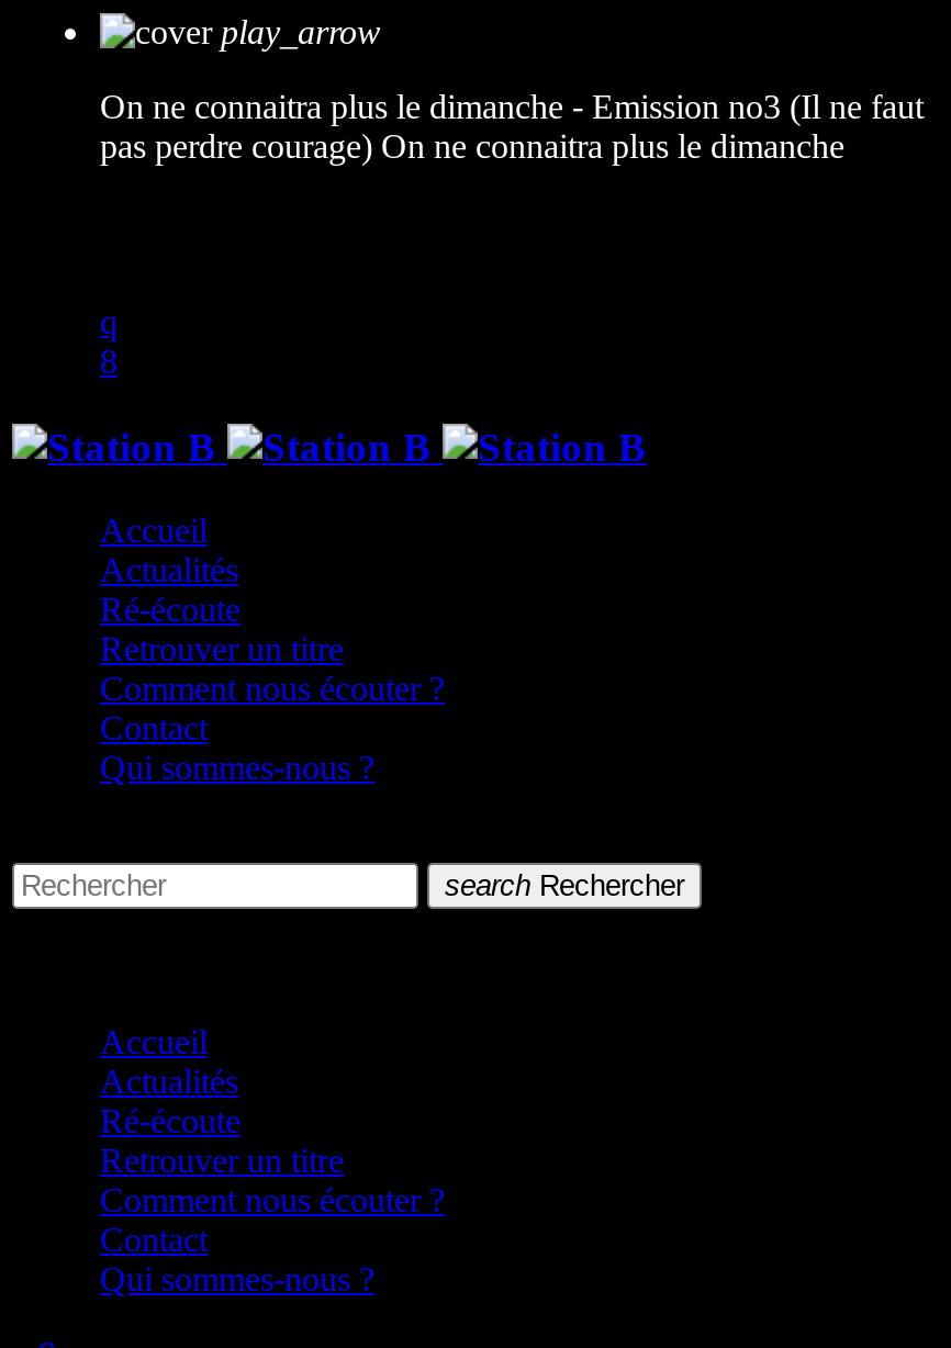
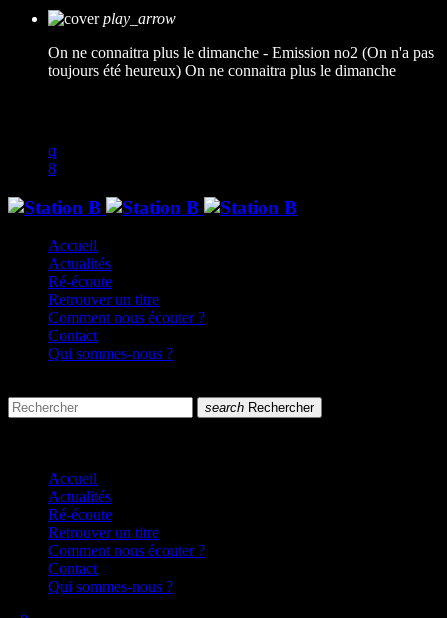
- On ne connaitra plus le dimanche - Emission no3 (Il ne faut
+ On ne connaitra plus le dimanche - Emission no2 (On n'a pas

- pas perdre courage) On ne connaitra plus le dimanche
+ toujours été heureux) On ne connaitra plus le dimanche
